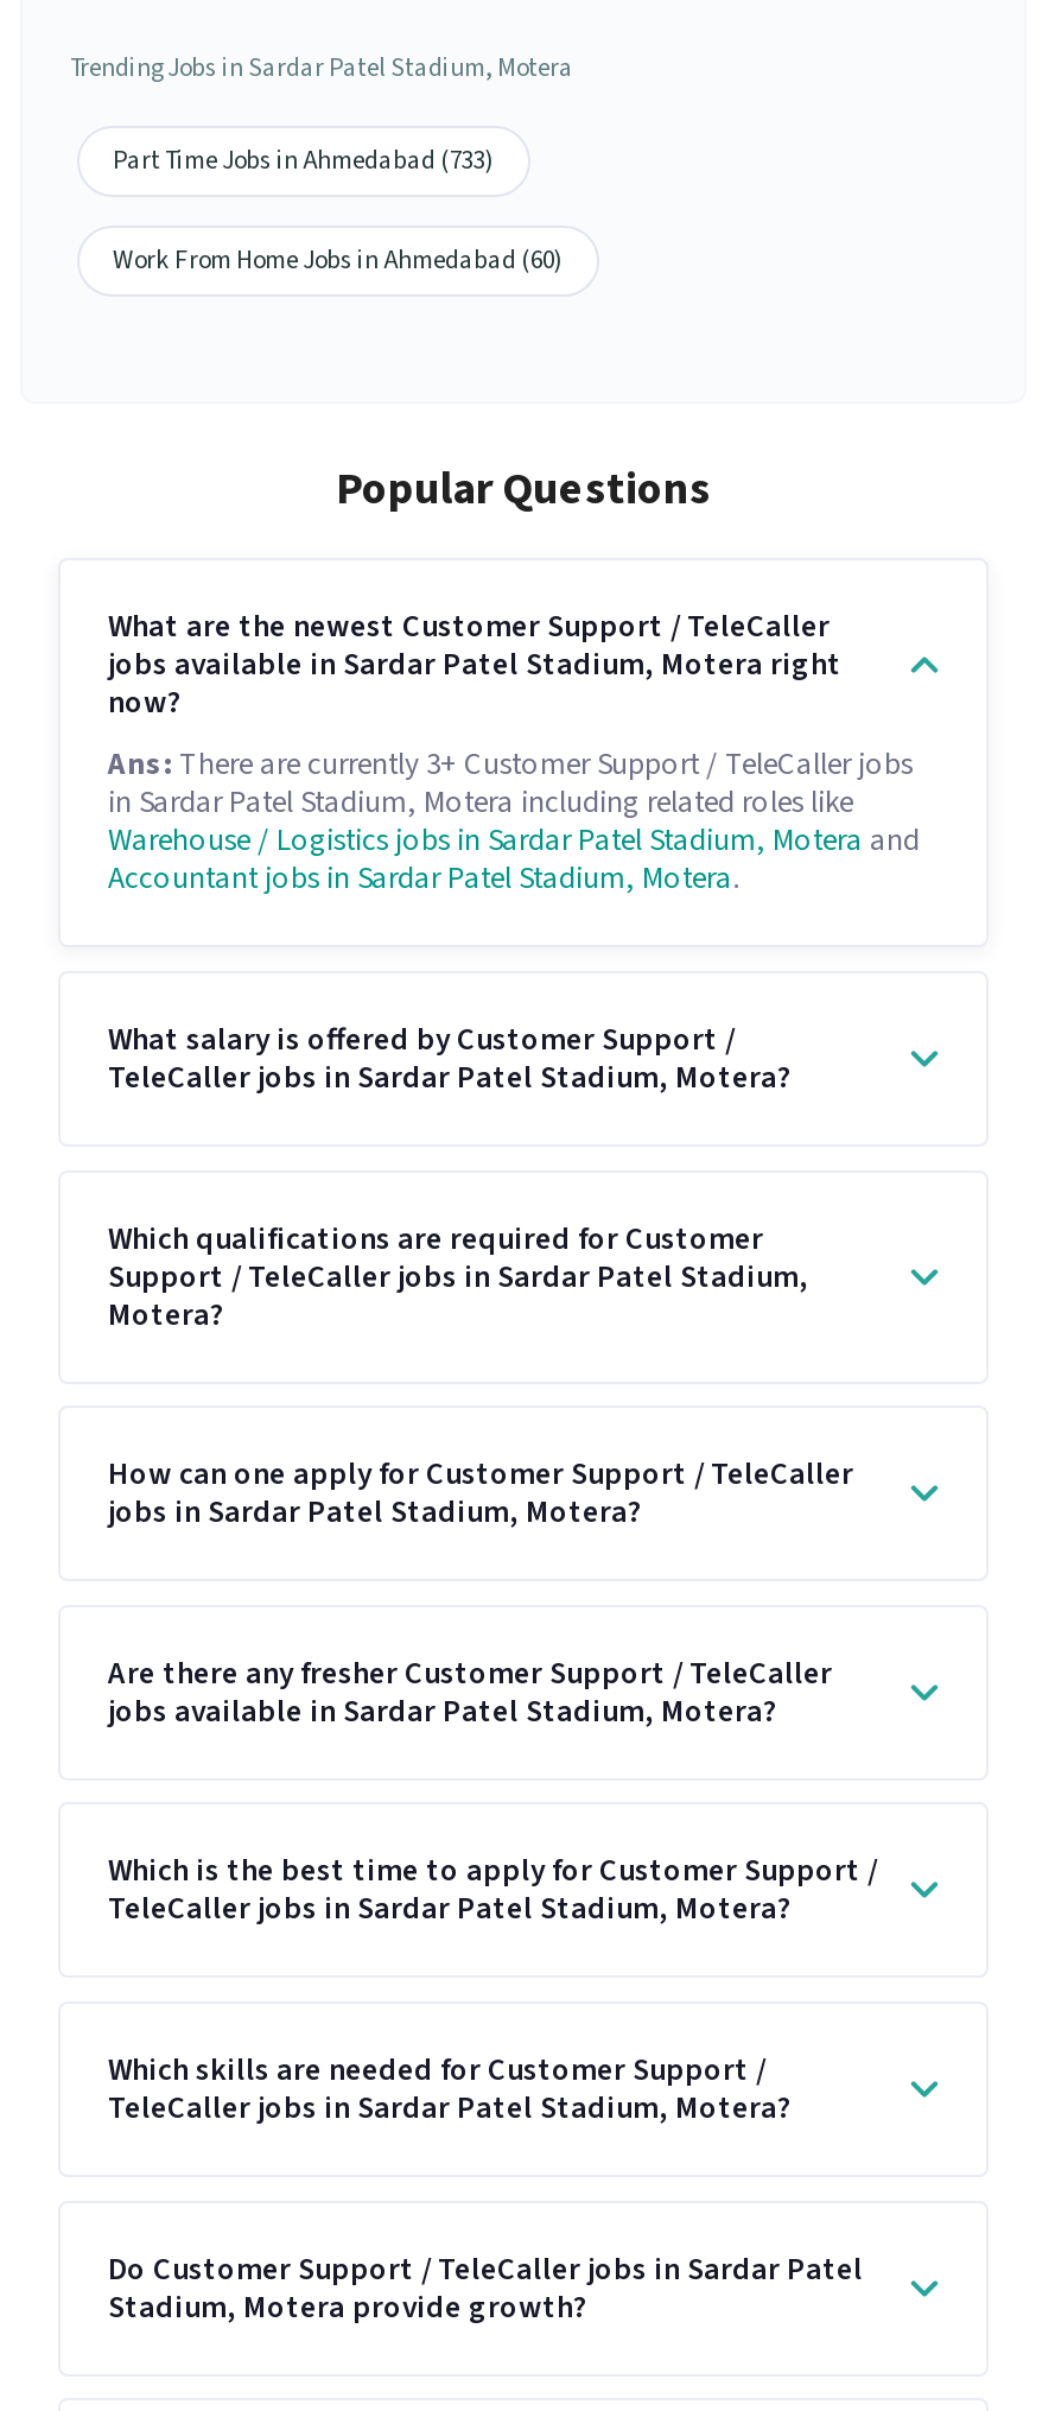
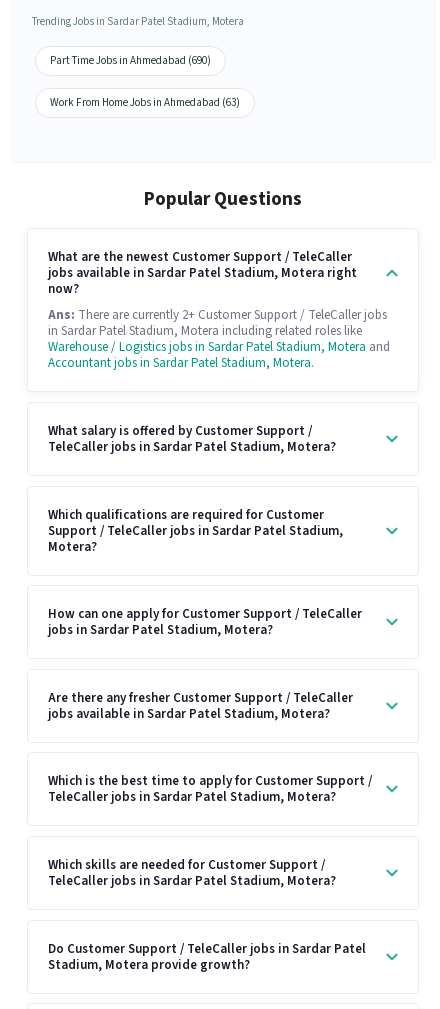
- Part Time Jobs in Ahmedabad (733)
+ Part Time Jobs in Ahmedabad (690)

- Work From Home Jobs in Ahmedabad (60)
+ Work From Home Jobs in Ahmedabad (63)

- Ans: There are currently 3+ Customer Support / TeleCaller jobs
+ Ans: There are currently 2+ Customer Support / TeleCaller jobs
